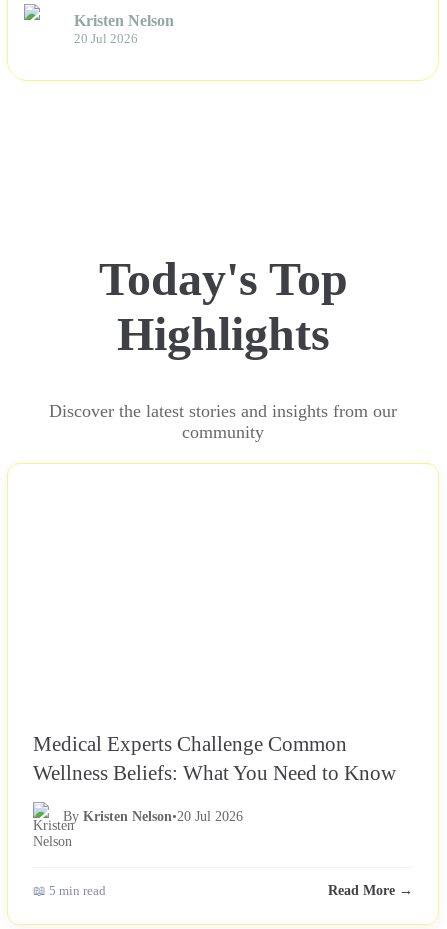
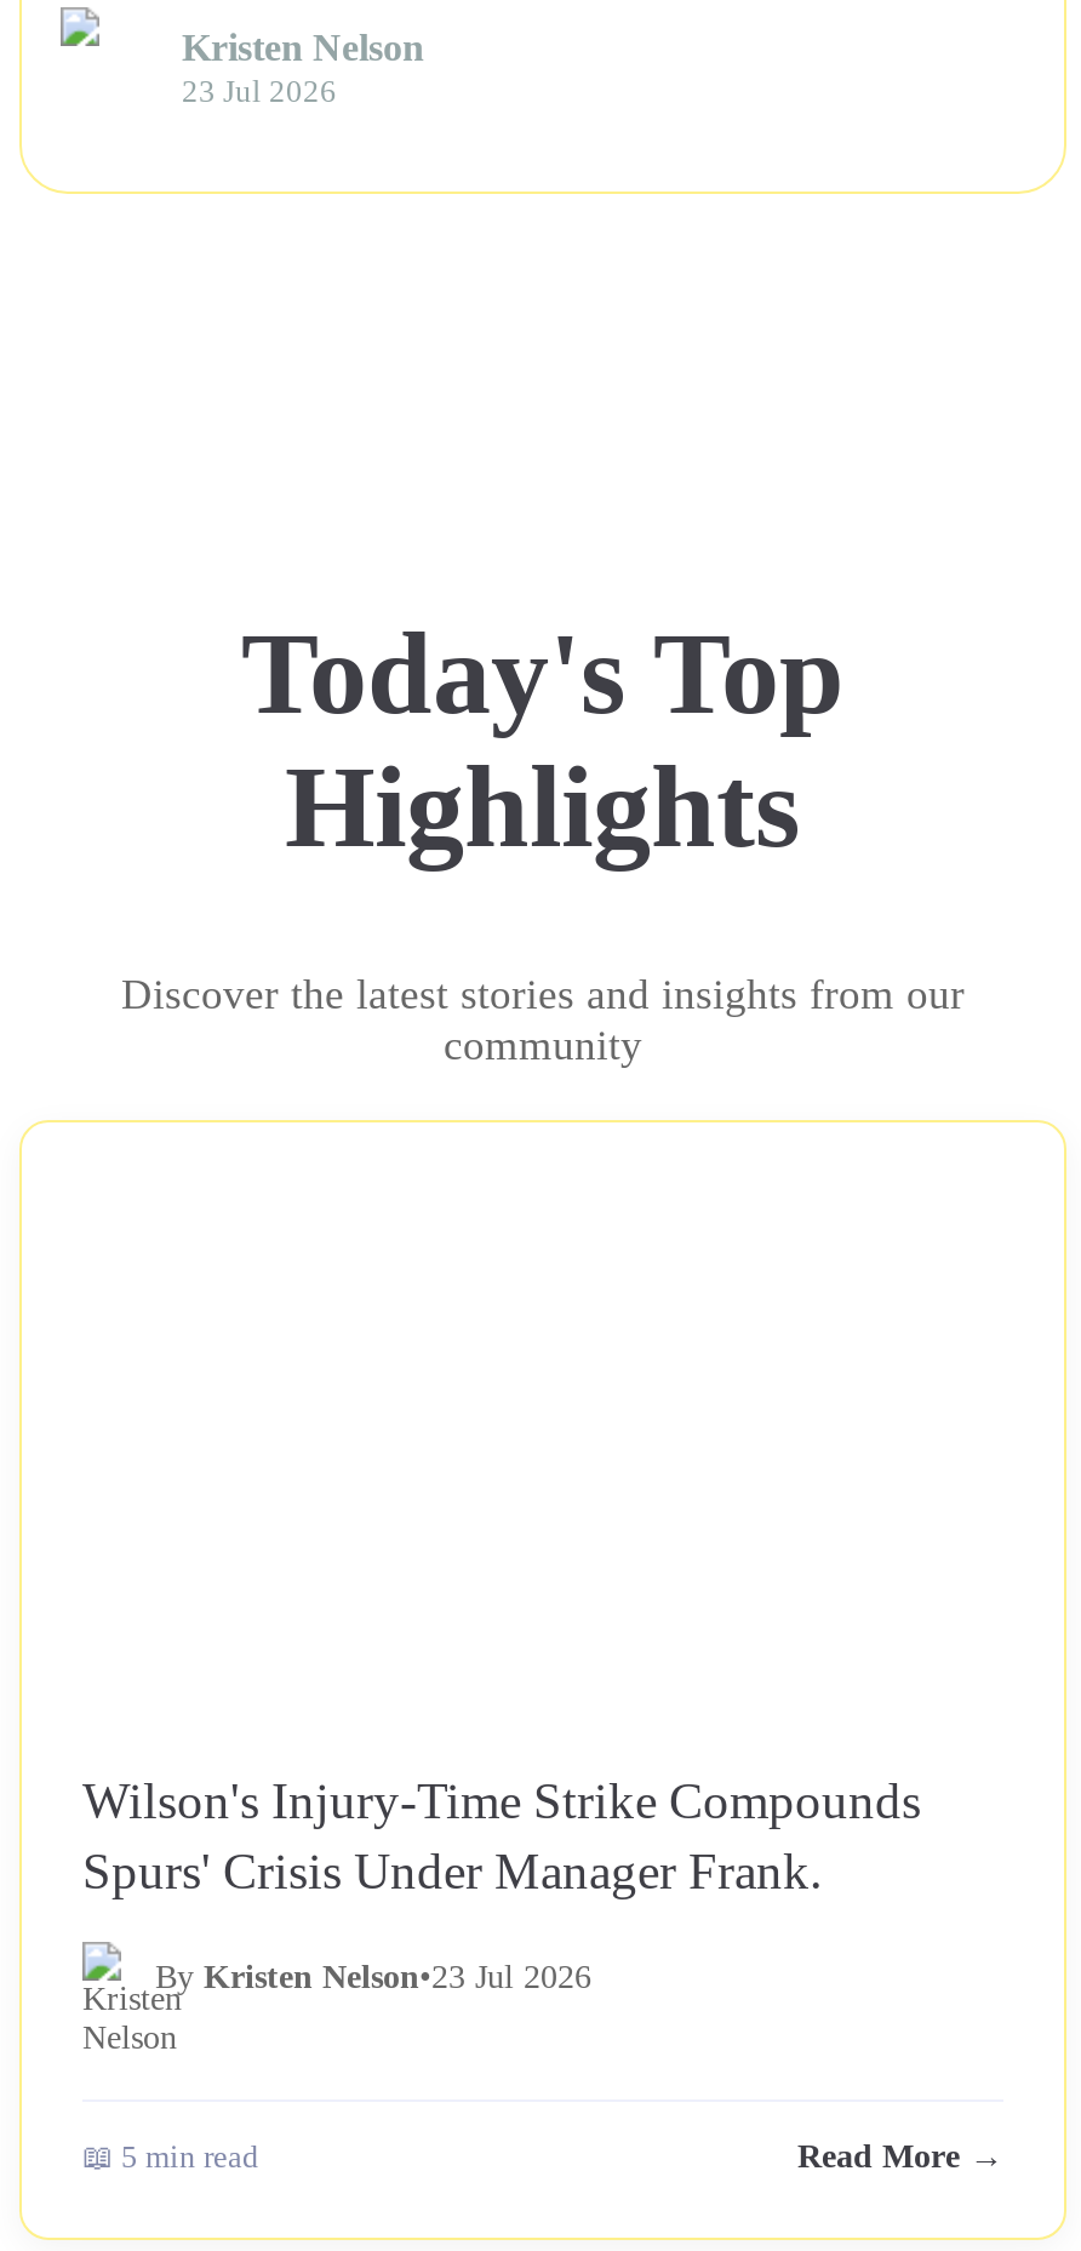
- 20 Jul 2026
+ 23 Jul 2026

- Medical Experts Challenge Common
- Wellness Beliefs: What You Need to Know
+ Wilson's Injury-Time Strike Compounds
+ Spurs' Crisis Under Manager Frank.

- By Kristen Nelson•20 Jul 2026
+ By Kristen Nelson•23 Jul 2026
